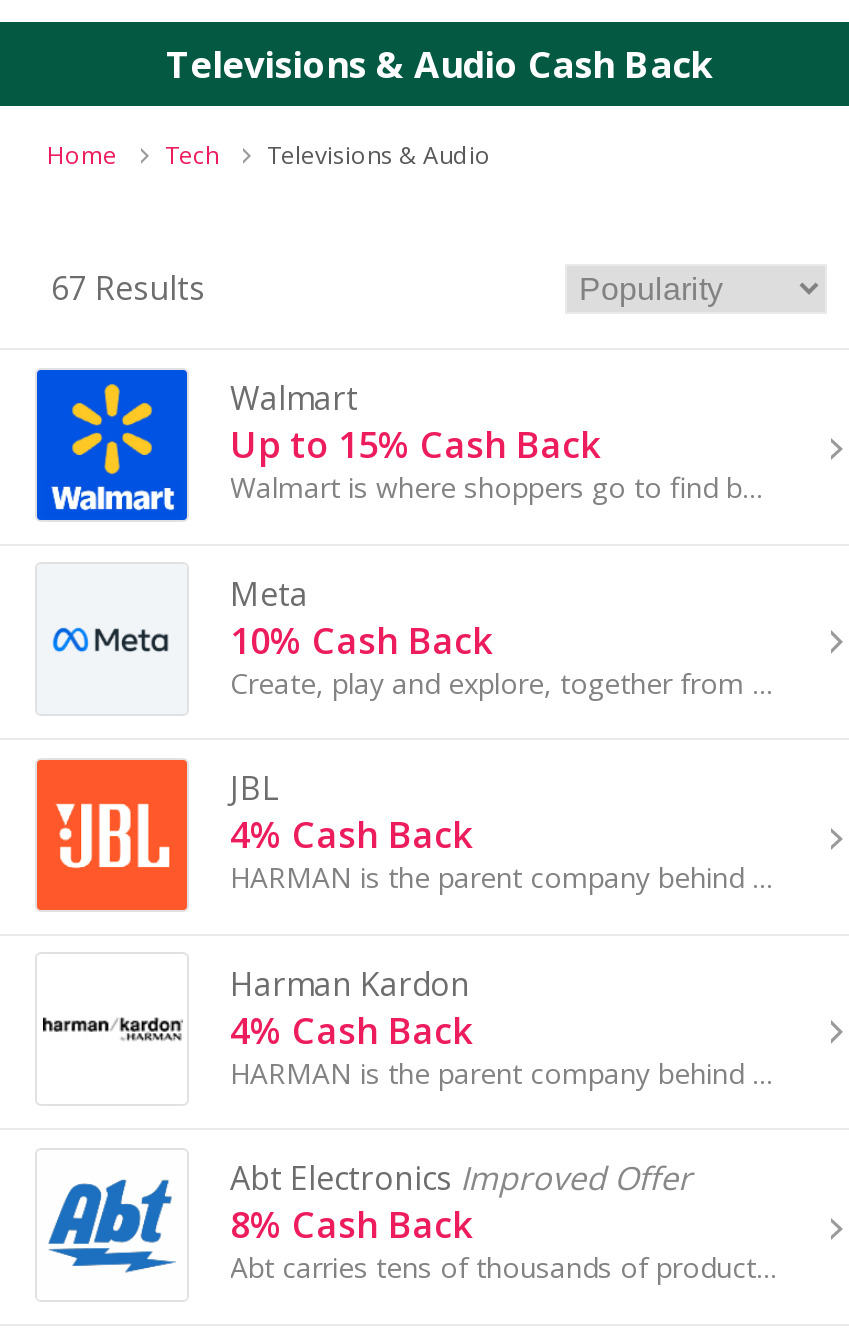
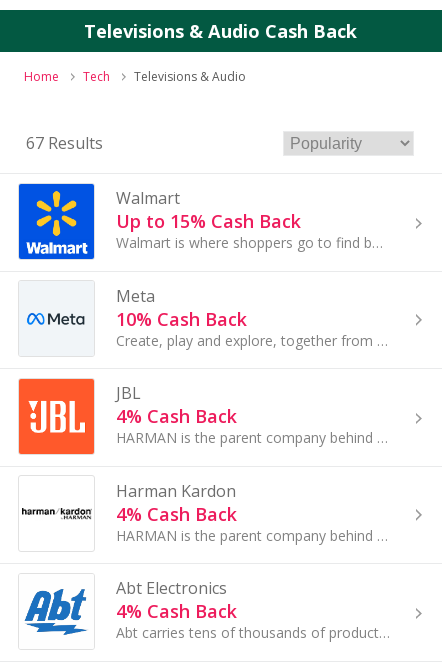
- Abt Electronics Improved Offer
- 8% Cash Back
+ Abt Electronics
+ 4% Cash Back
